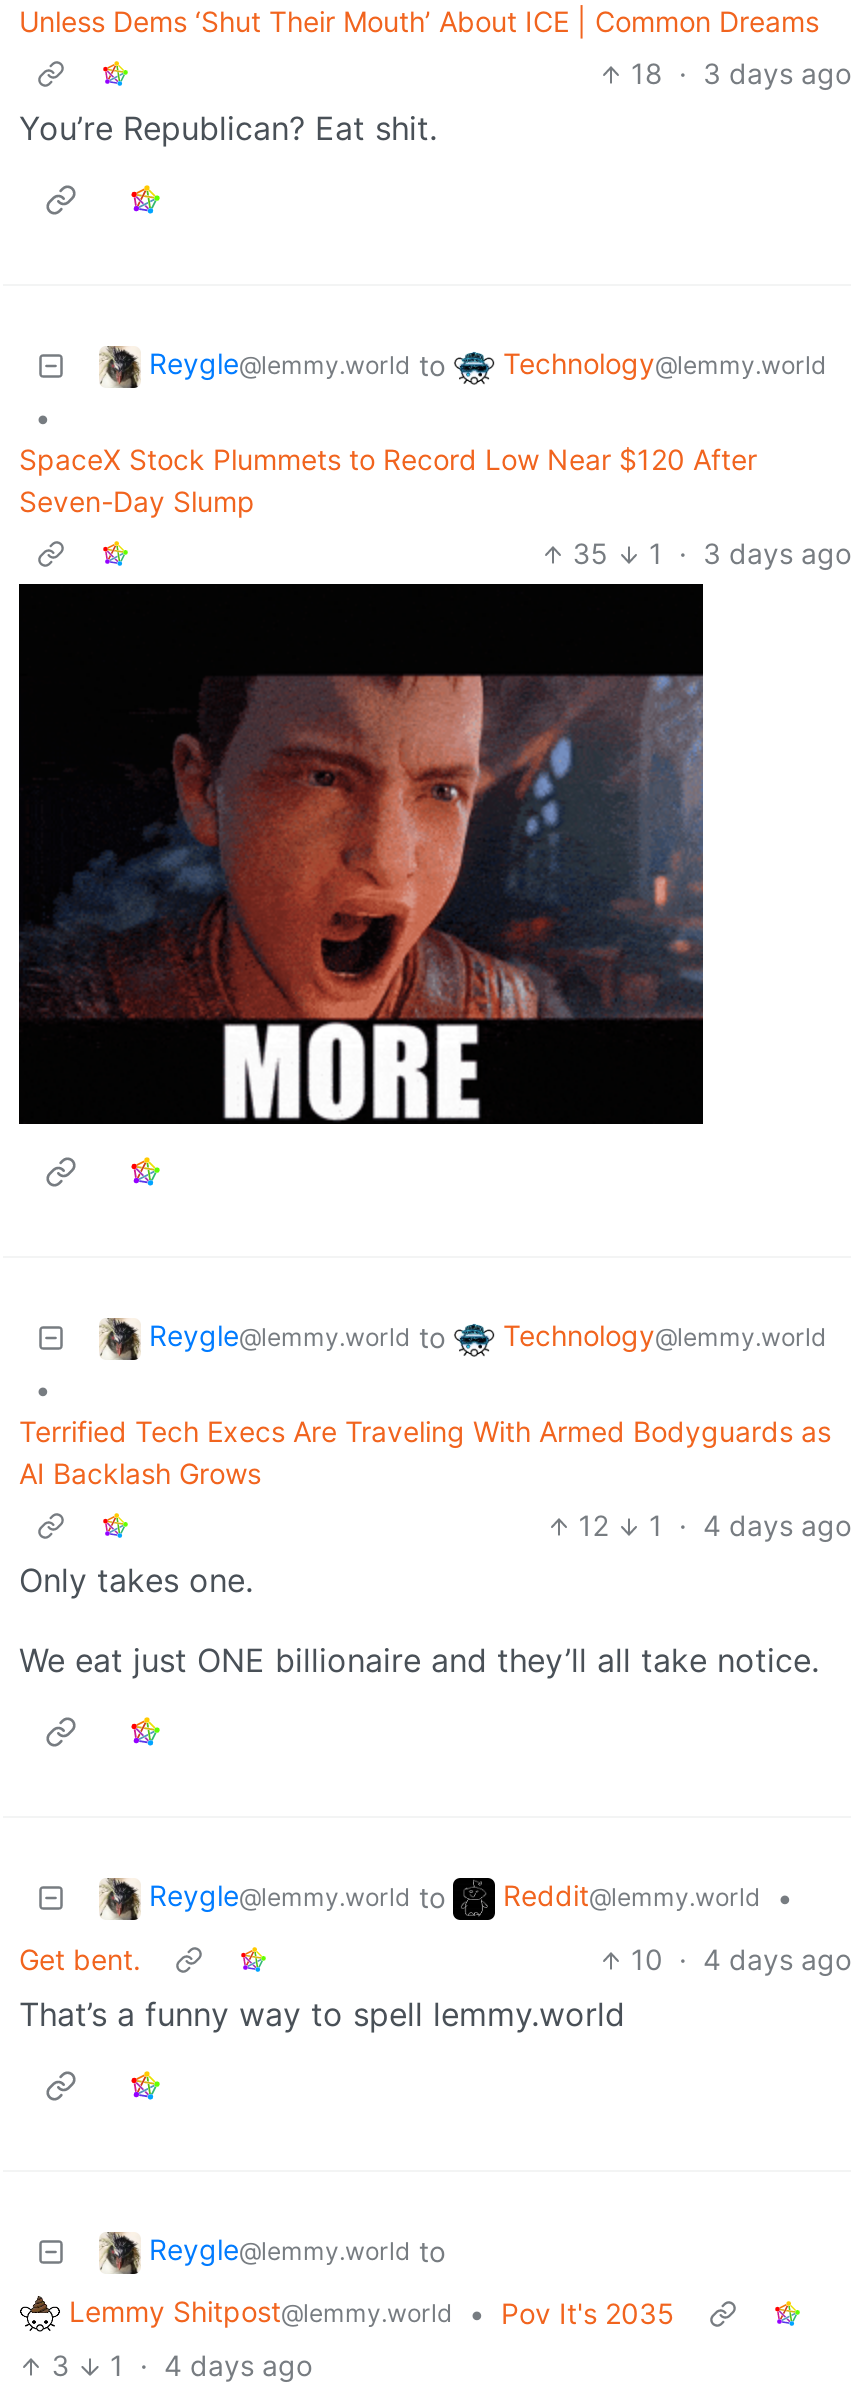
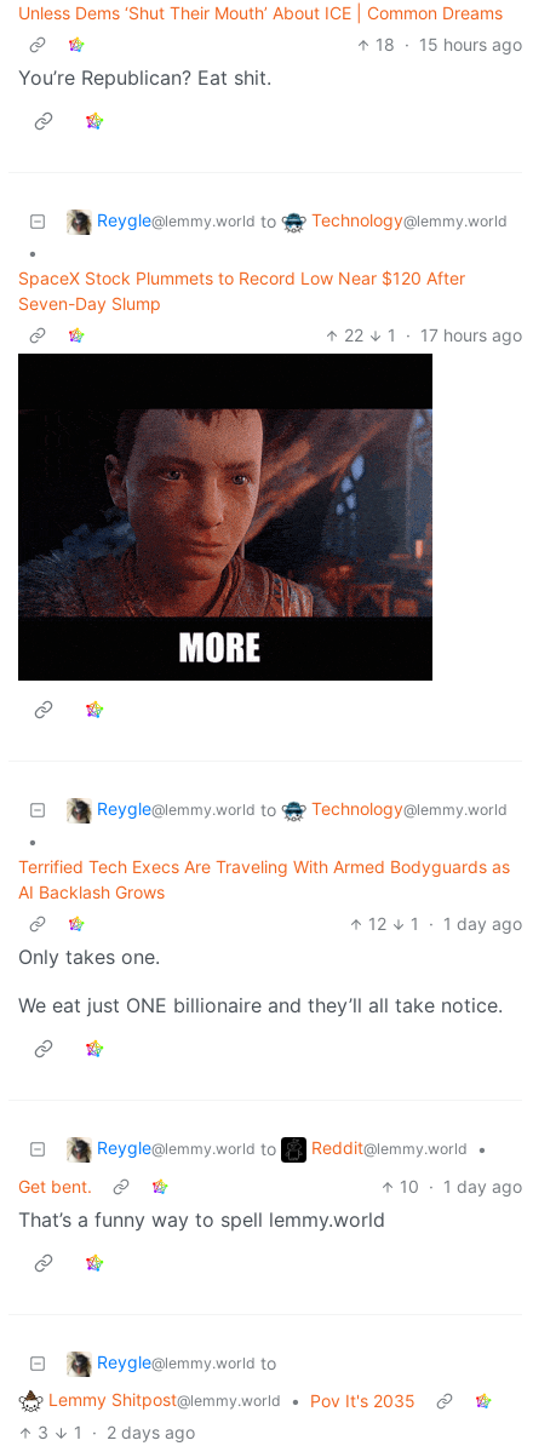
- 18 · 3 days ago
+ 18 · 15 hours ago

- 35
+ 22

- 1 · 3 days ago
+ 1 · 17 hours ago

- [image]
+ [image]

- 12 1 · 4 days ago
+ 12 1 · 1 day ago

- 10 · 4 days ago
+ 10 · 1 day ago

- 3 1 · 4 days ago
+ 3 1 · 2 days ago
